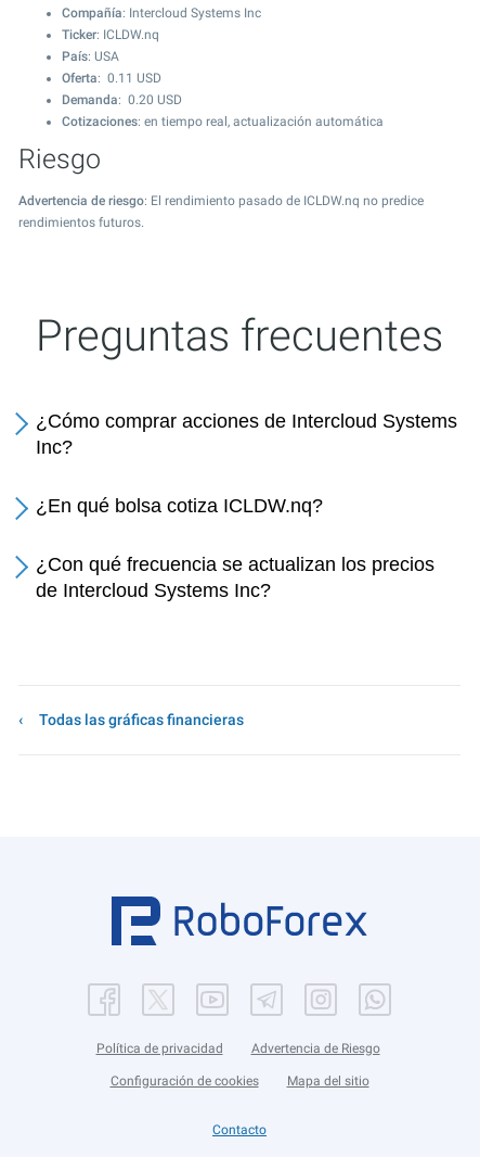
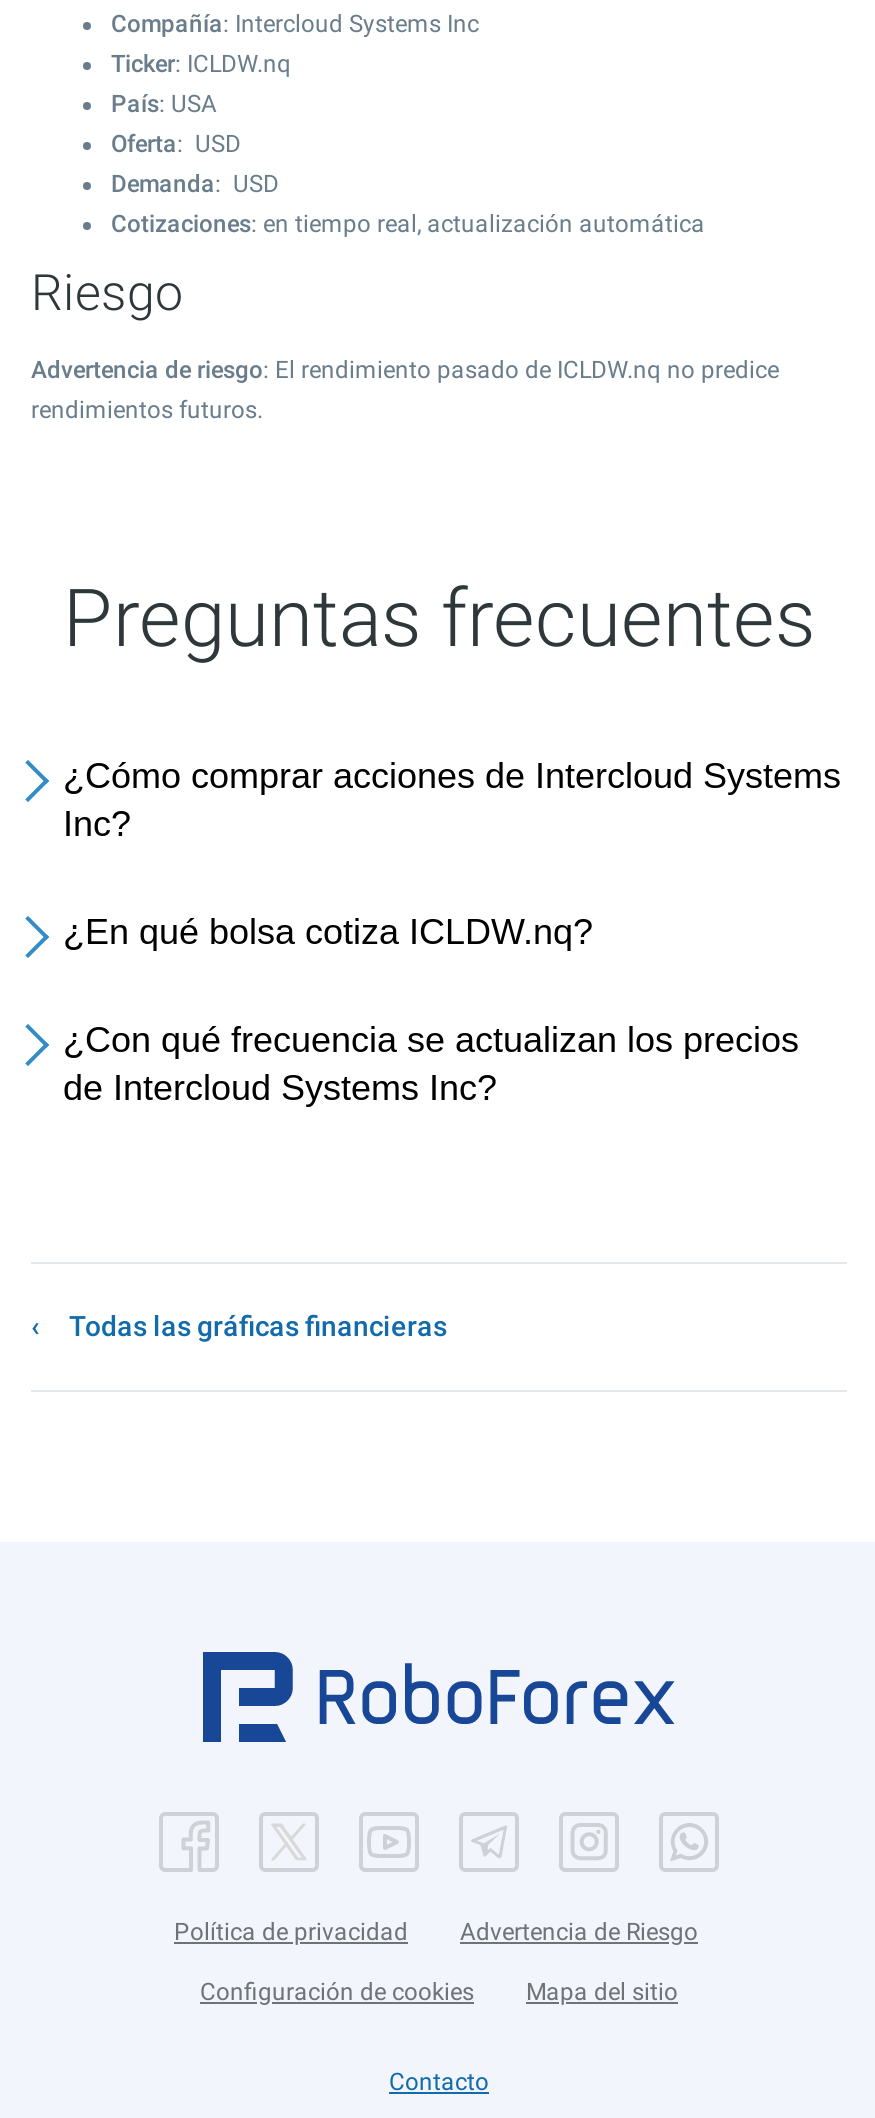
- Oferta: 0.11 USD
- Demanda: 0.20 USD
+ Oferta: USD
+ Demanda: USD
